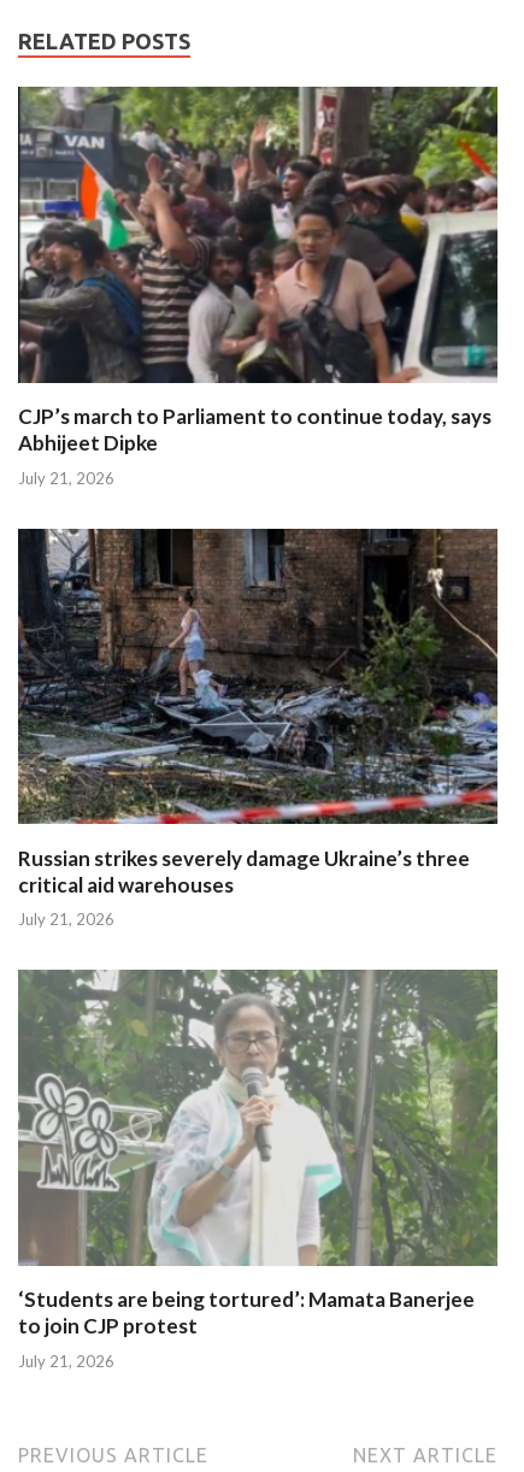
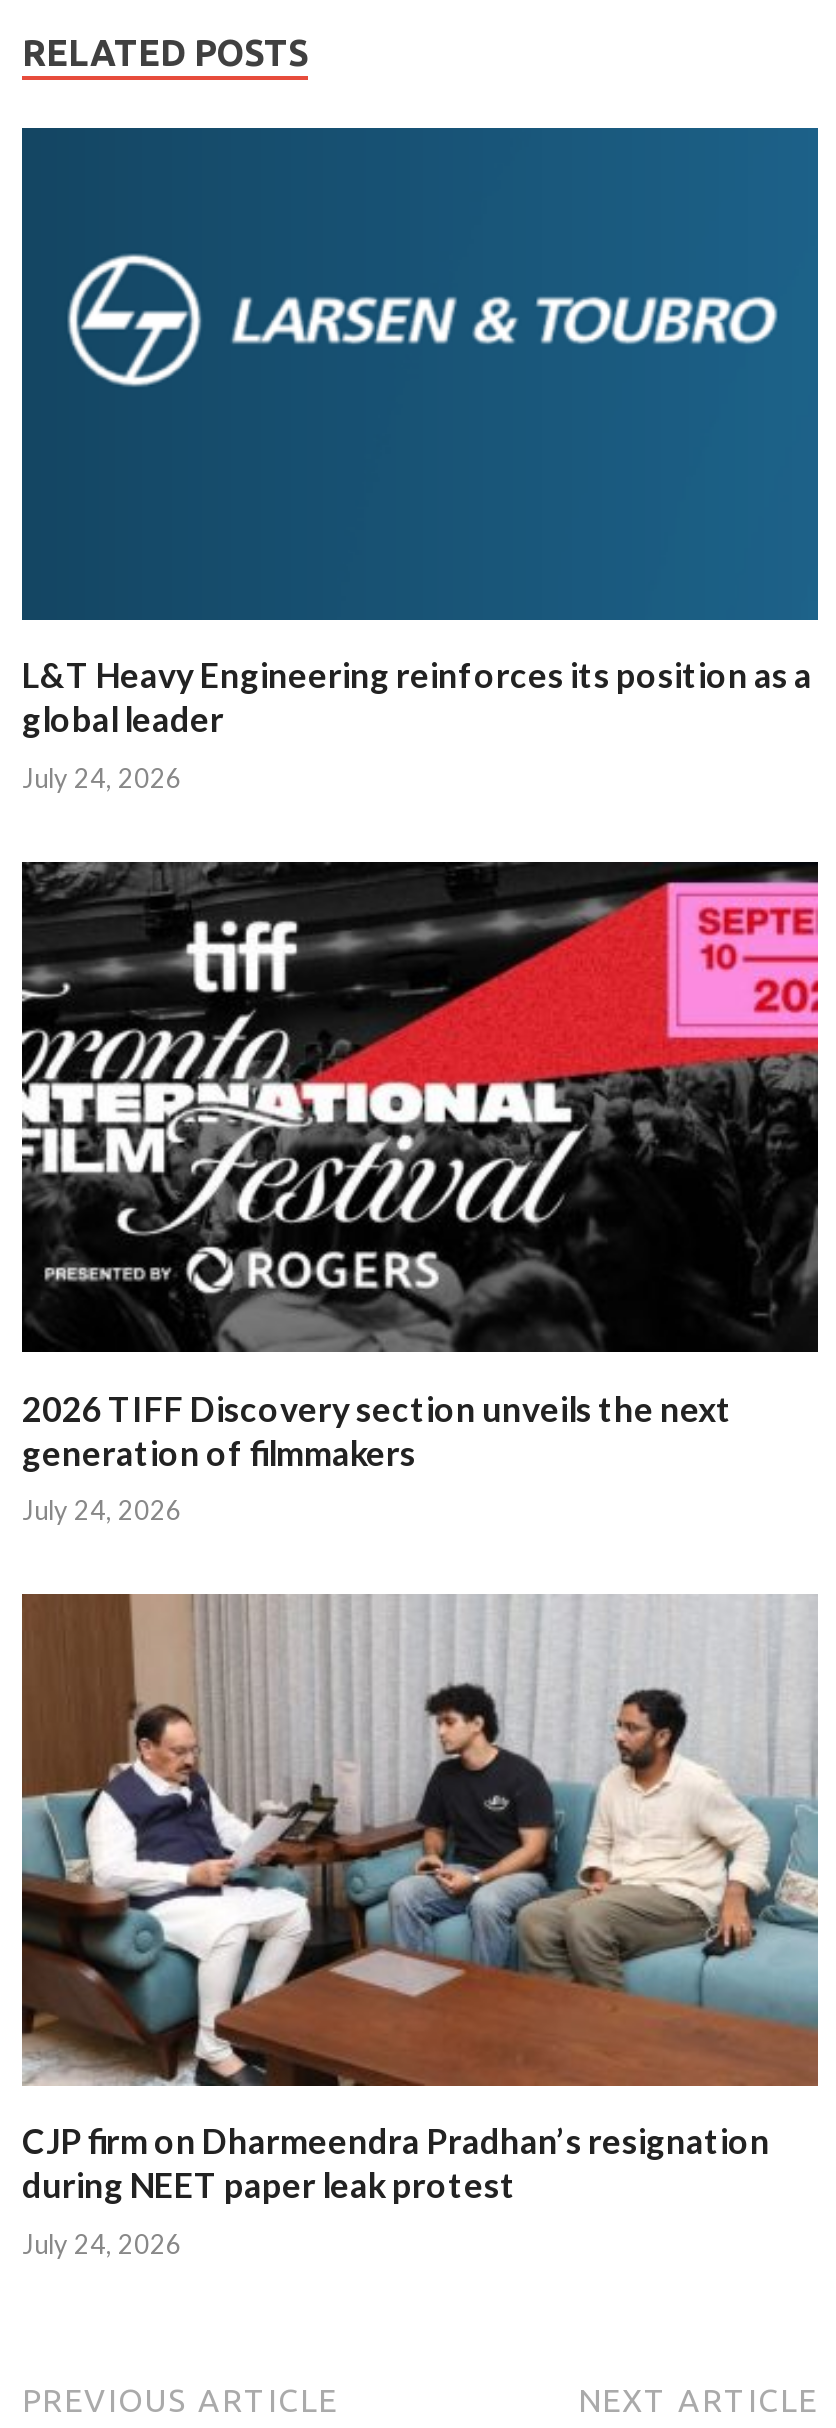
- [image]
- CJP’s march to Parliament to continue today, says
- Abhijeet Dipke
+ [image]
+ L&T Heavy Engineering reinforces its position as a
+ global leader

- July 21, 2026
+ July 24, 2026

- [image]
- Russian strikes severely damage Ukraine’s three
- critical aid warehouses
+ [image]
+ 2026 TIFF Discovery section unveils the next
+ generation of filmmakers

- July 21, 2026
+ July 24, 2026

- [image]
- ‘Students are being tortured’: Mamata Banerjee
- to join CJP protest
+ [image]
+ CJP firm on Dharmeendra Pradhan’s resignation
+ during NEET paper leak protest

- July 21, 2026
+ July 24, 2026
